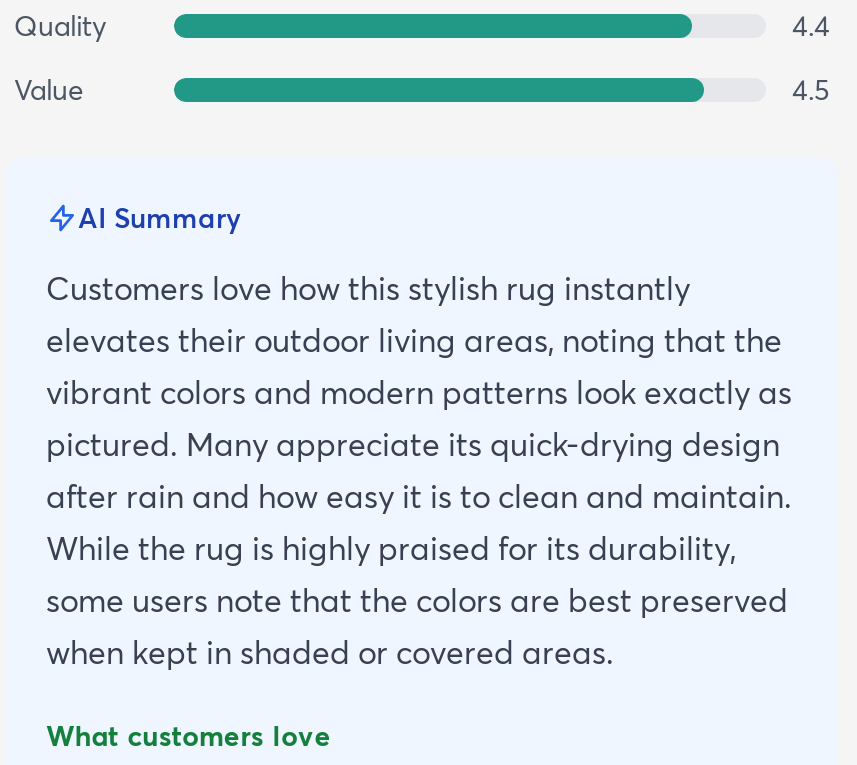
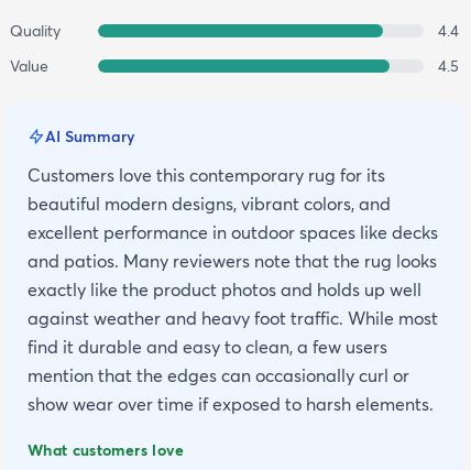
- Customers love how this stylish rug instantly
- elevates their outdoor living areas, noting that the
- vibrant colors and modern patterns look exactly as
- pictured. Many appreciate its quick-drying design
- after rain and how easy it is to clean and maintain.
- While the rug is highly praised for its durability,
- some users note that the colors are best preserved
- when kept in shaded or covered areas.
+ Customers love this contemporary rug for its
+ beautiful modern designs, vibrant colors, and
+ excellent performance in outdoor spaces like decks
+ and patios. Many reviewers note that the rug looks
+ exactly like the product photos and holds up well
+ against weather and heavy foot traffic. While most
+ find it durable and easy to clean, a few users
+ mention that the edges can occasionally curl or
+ show wear over time if exposed to harsh elements.
